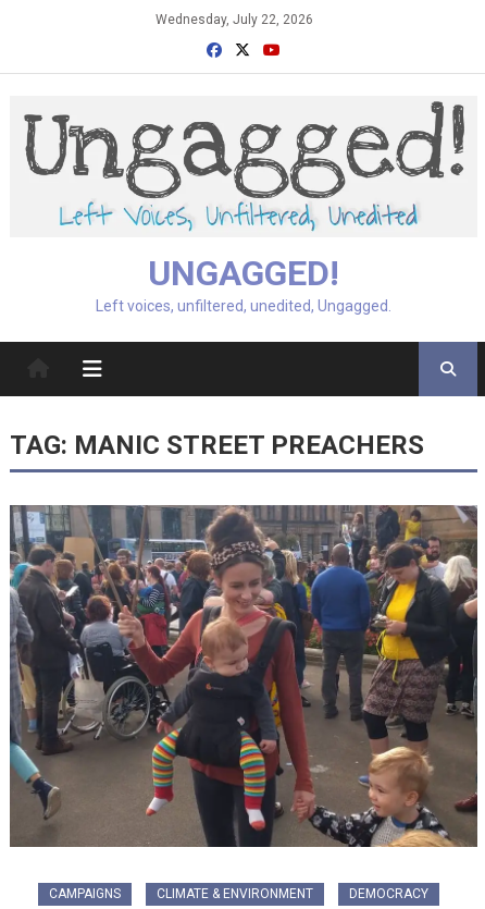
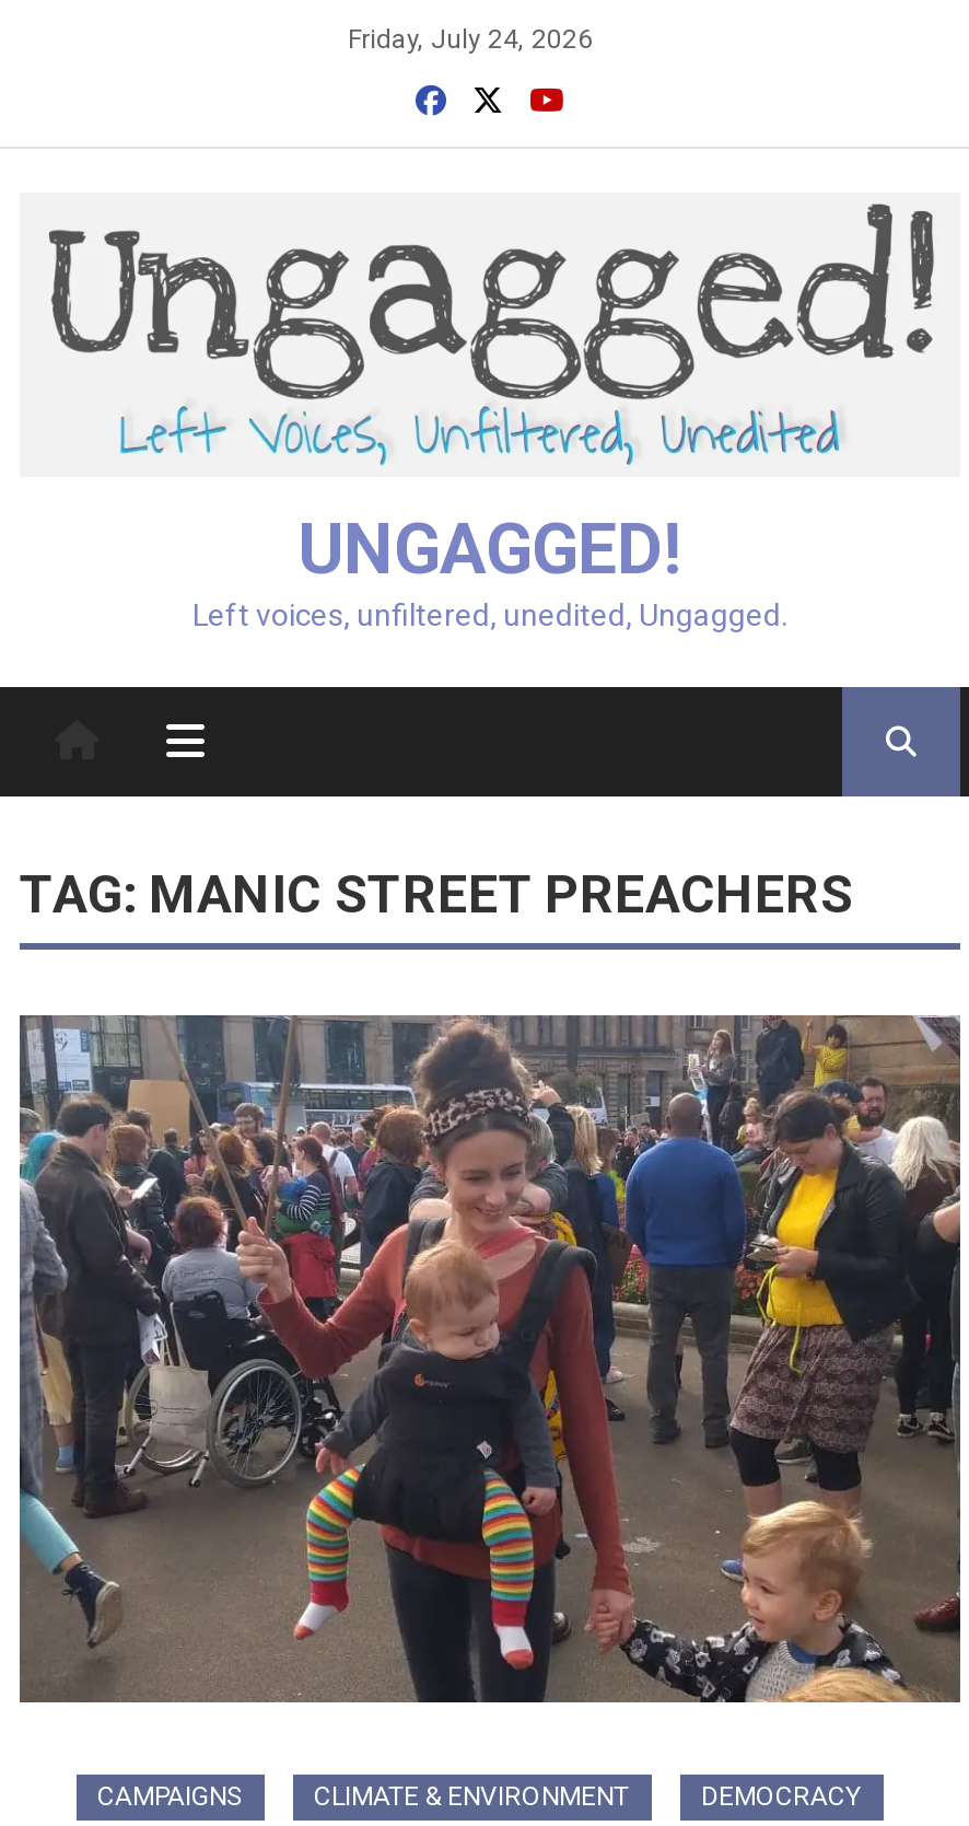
- Wednesday, July 22, 2026
+ Friday, July 24, 2026
